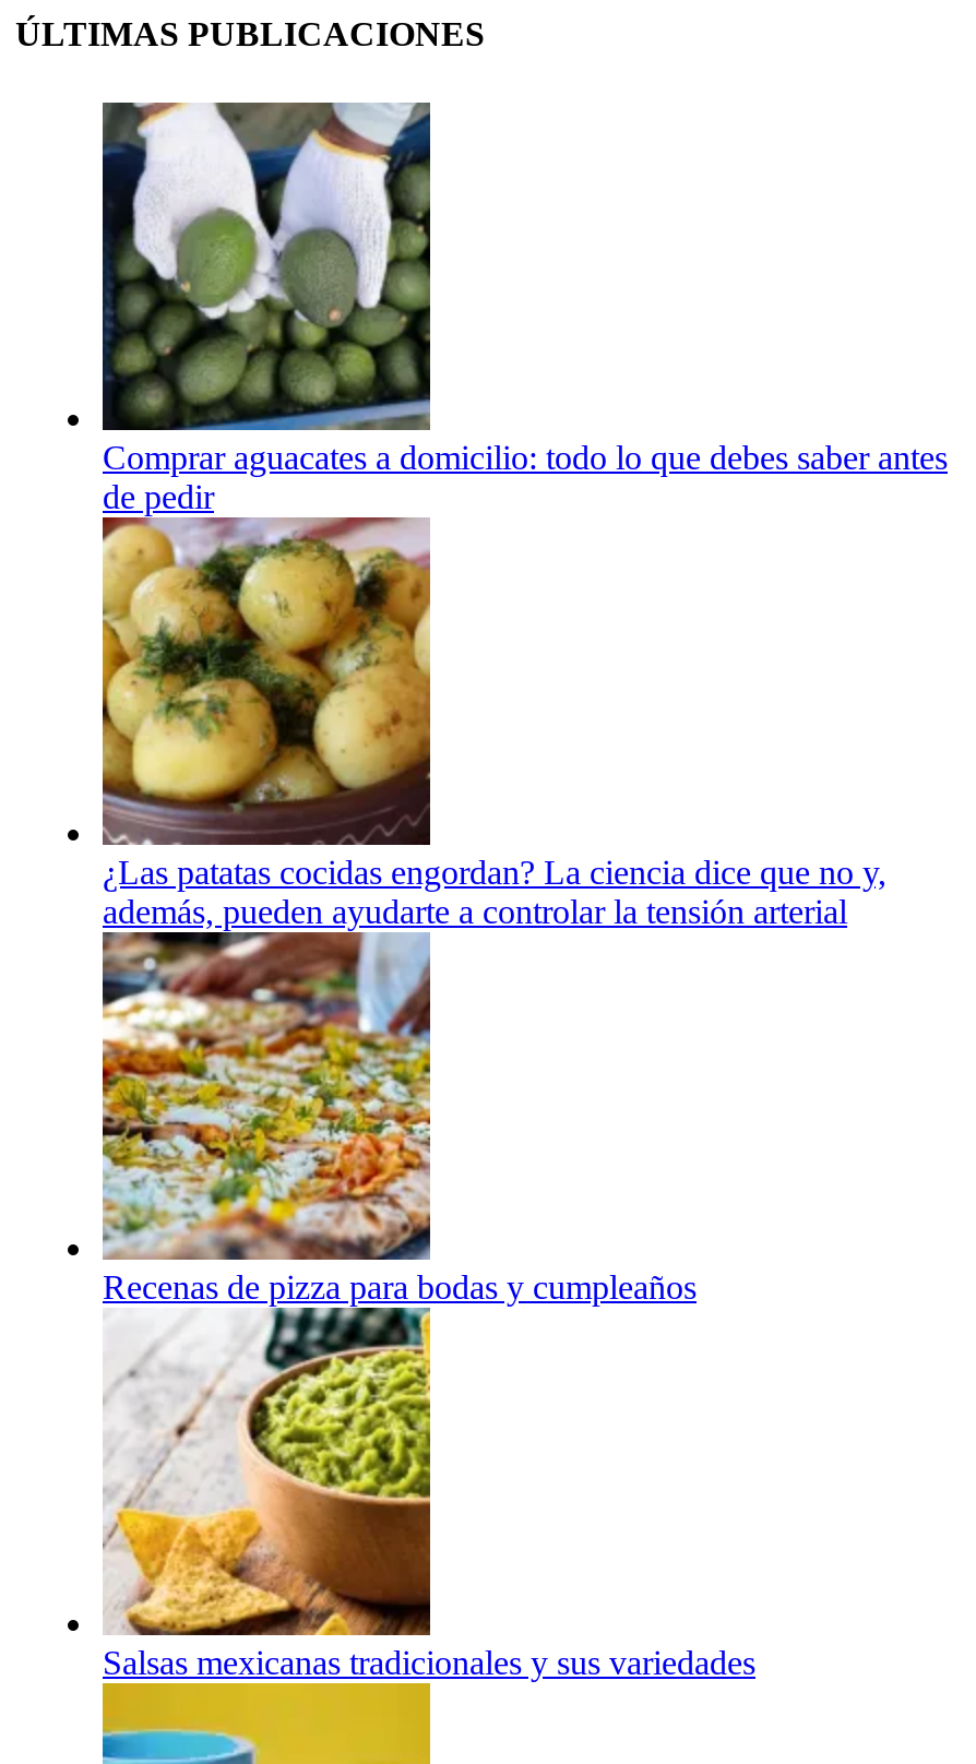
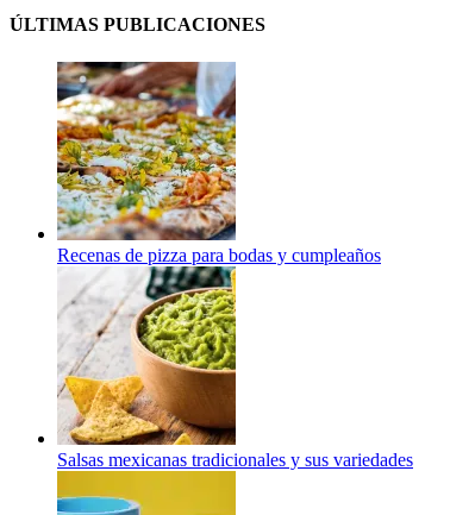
- [image]
- Comprar aguacates a domicilio: todo lo que debes saber antes
- de pedir

- [image]
- ¿Las patatas cocidas engordan? La ciencia dice que no y,
- además, pueden ayudarte a controlar la tensión arterial
